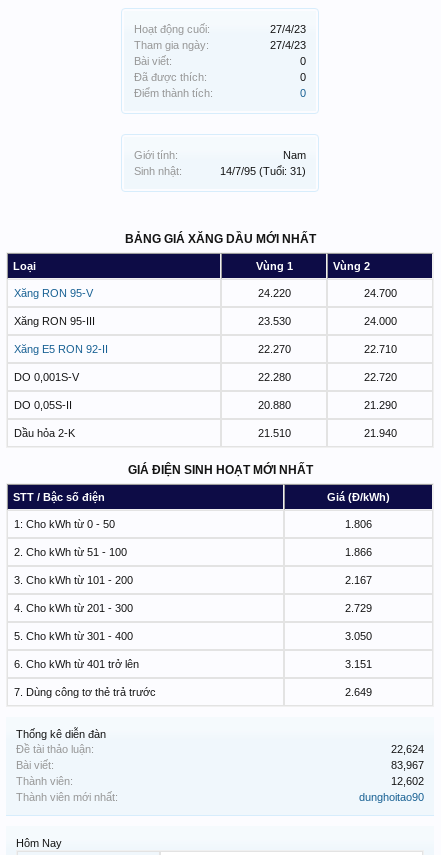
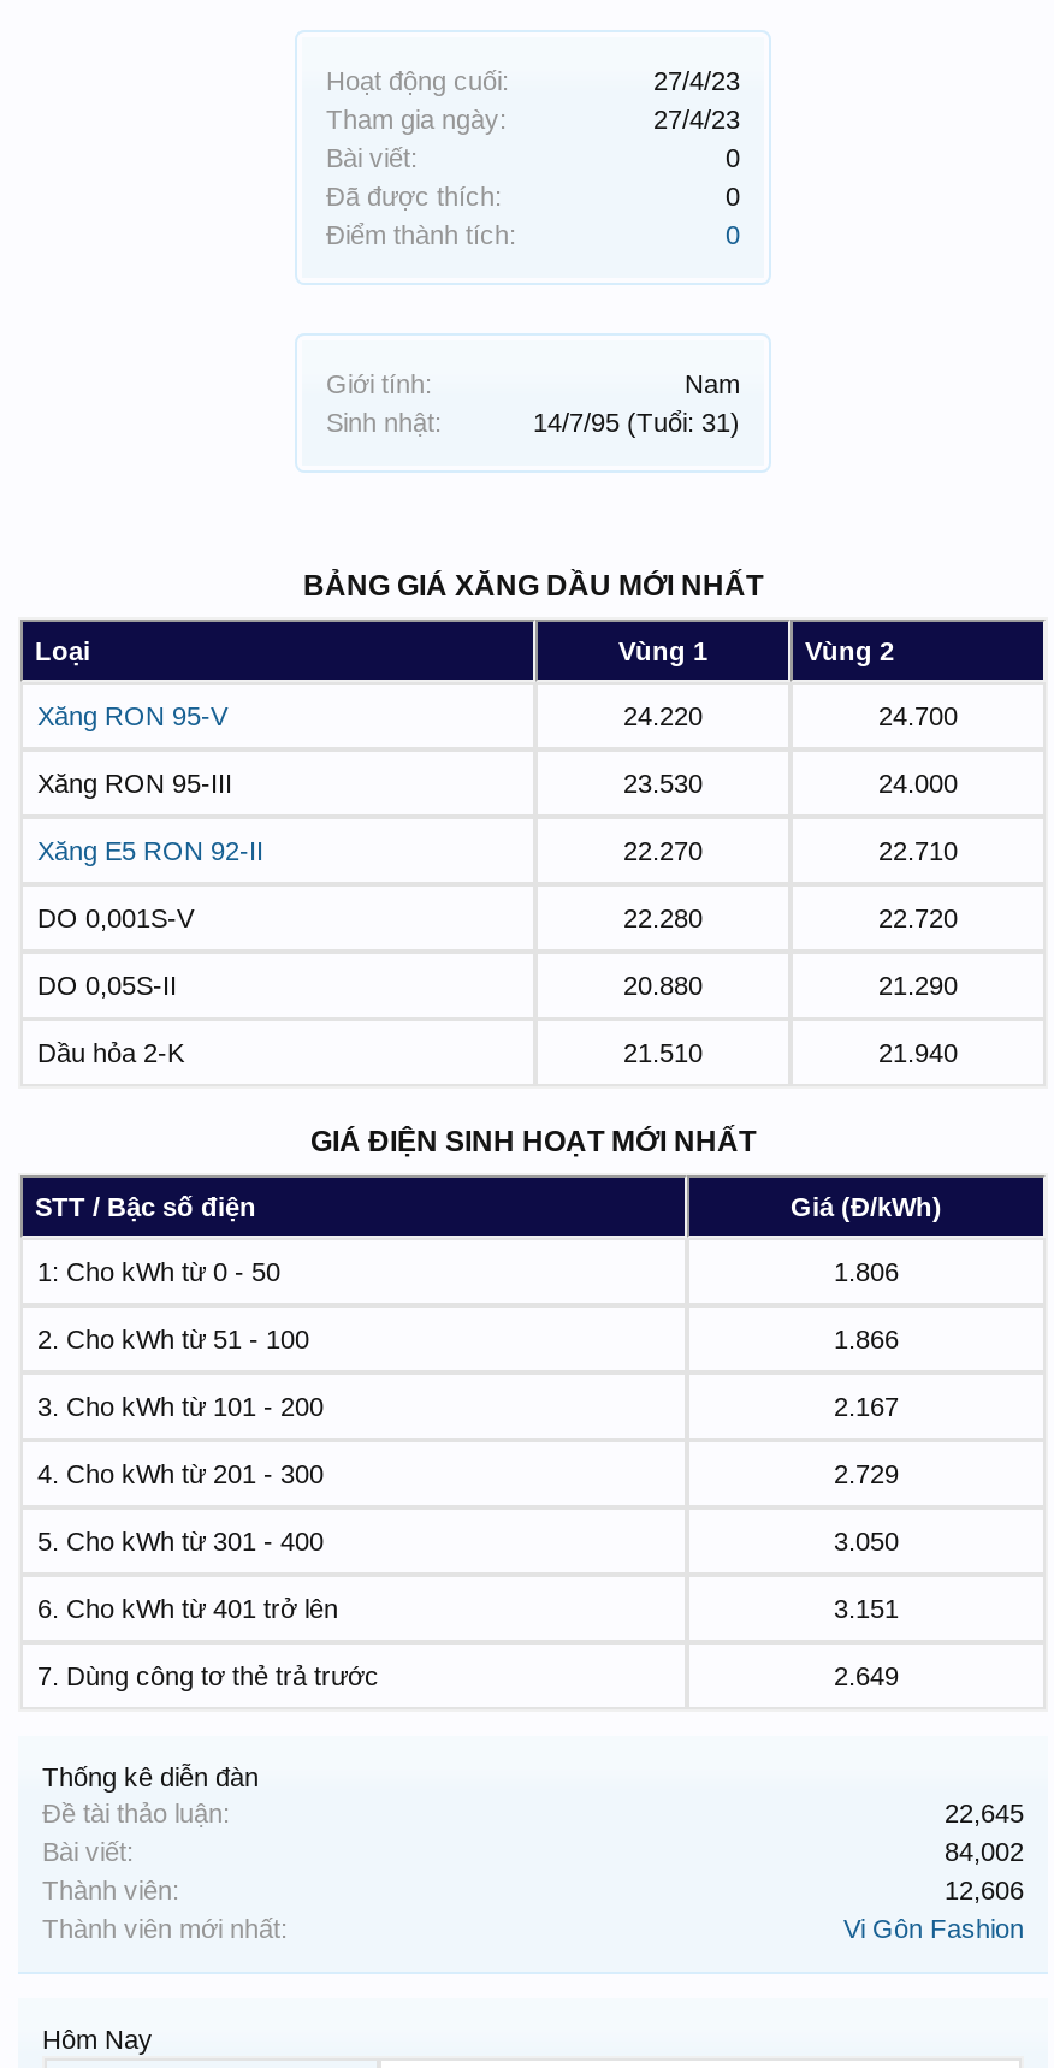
- 22,624
+ 22,645

- 83,967
+ 84,002

- 12,602
+ 12,606

- dunghoitao90
+ Vi Gôn Fashion
